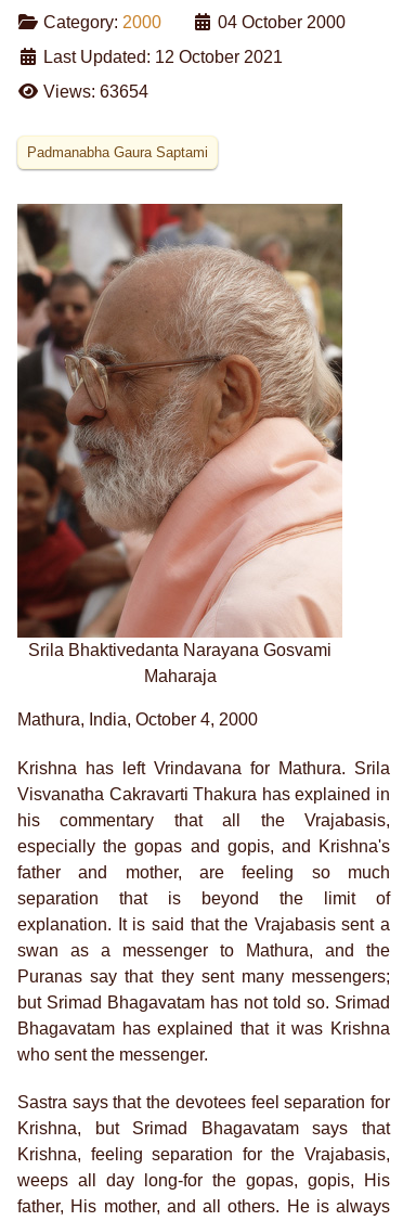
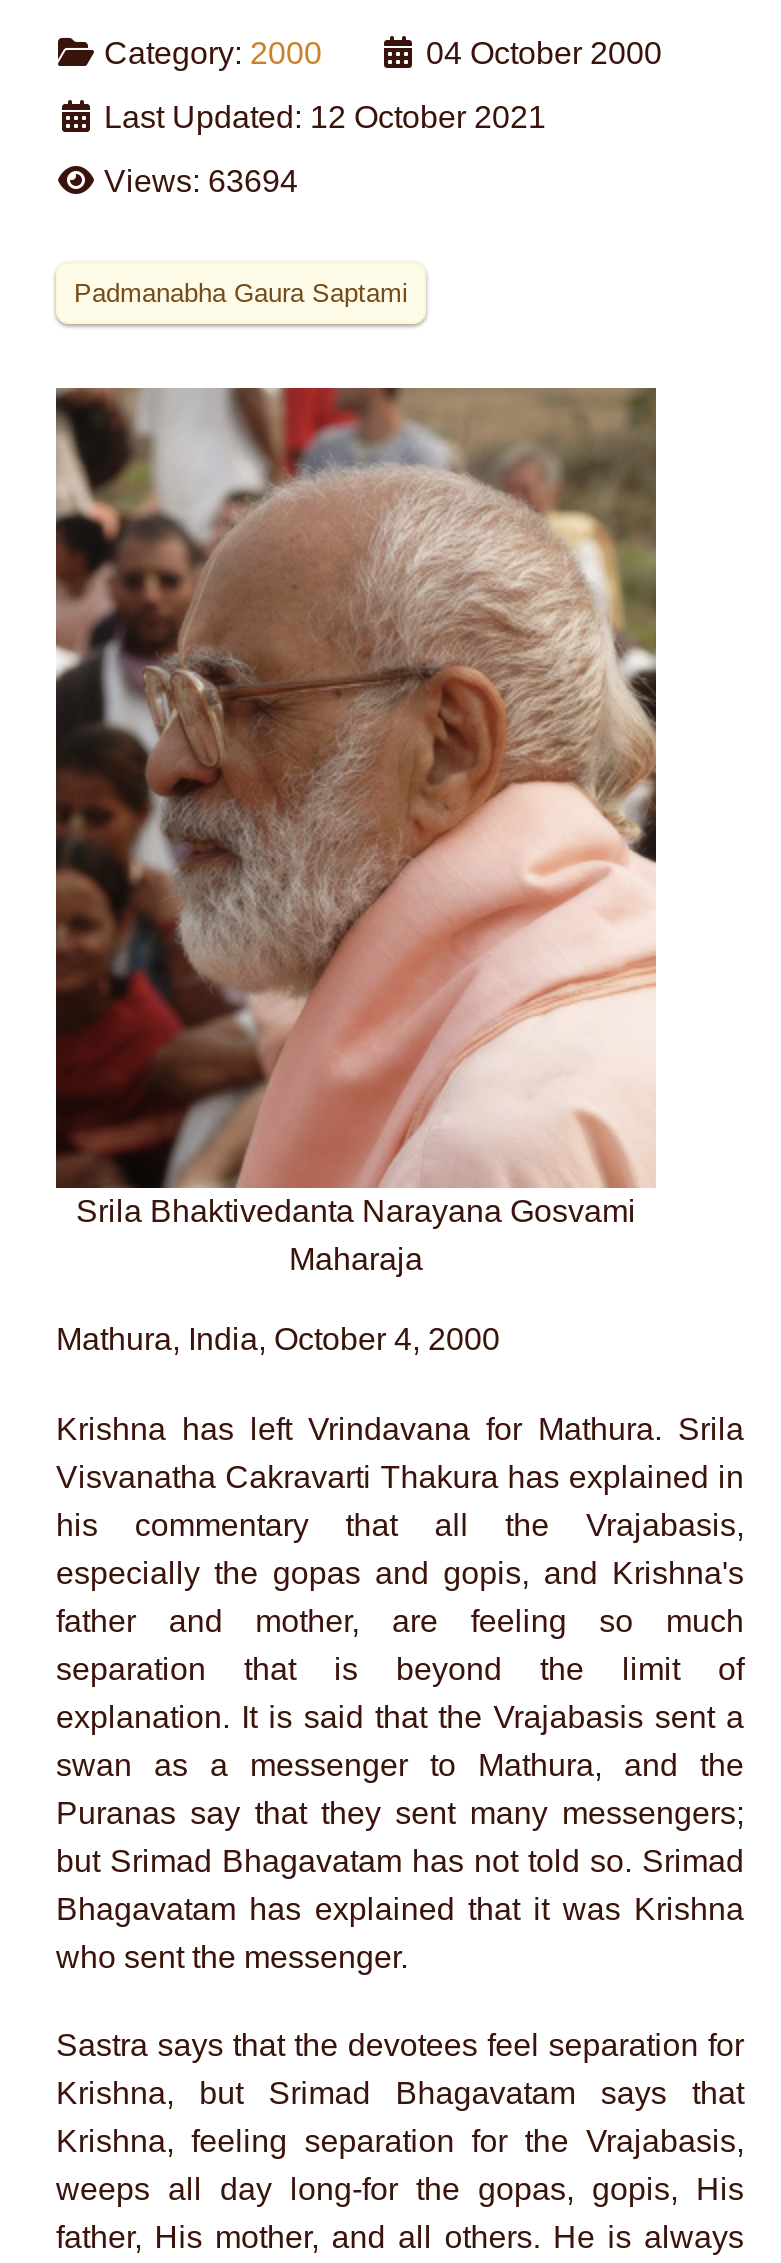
- Views: 63654
+ Views: 63694
